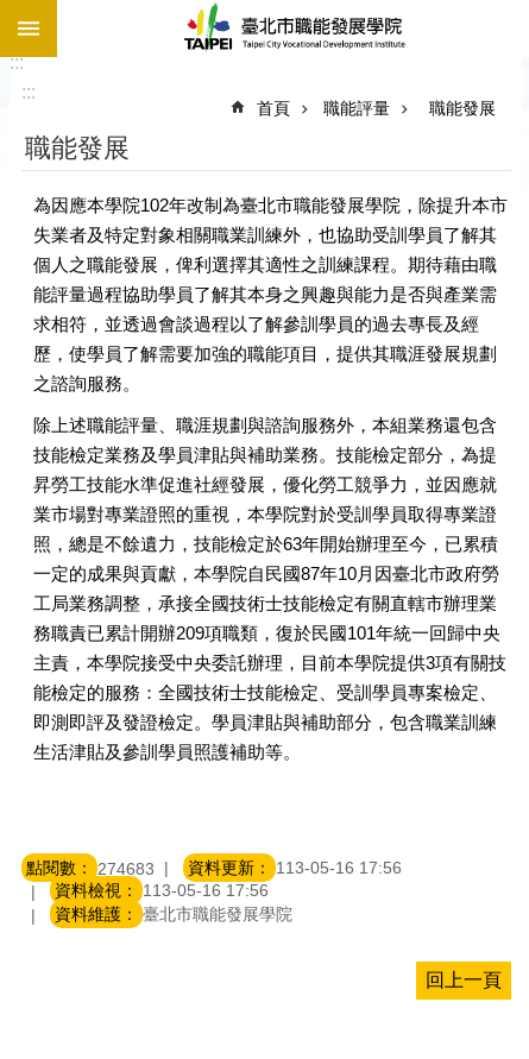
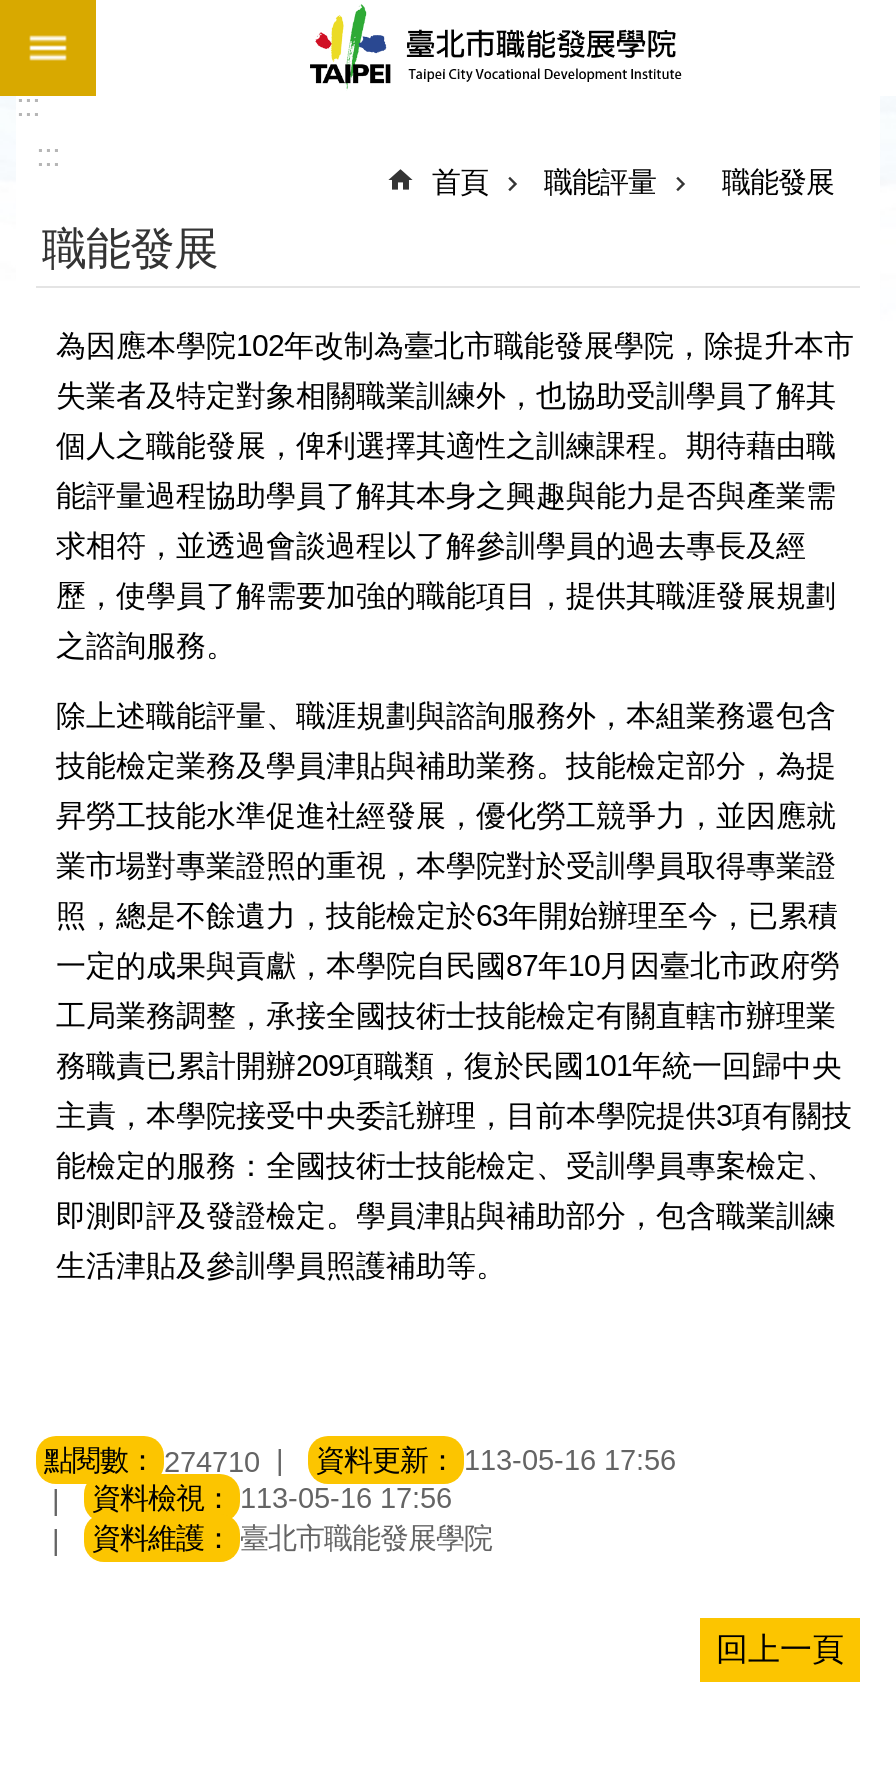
- 點閱數： 274683 資料更新： 113-05-16 17:56
+ 點閱數： 274710 資料更新： 113-05-16 17:56
